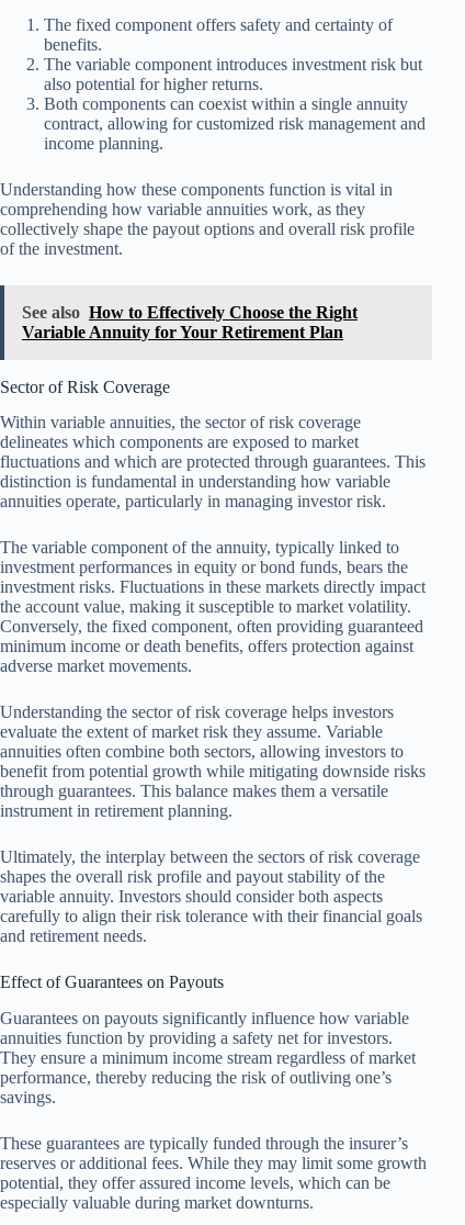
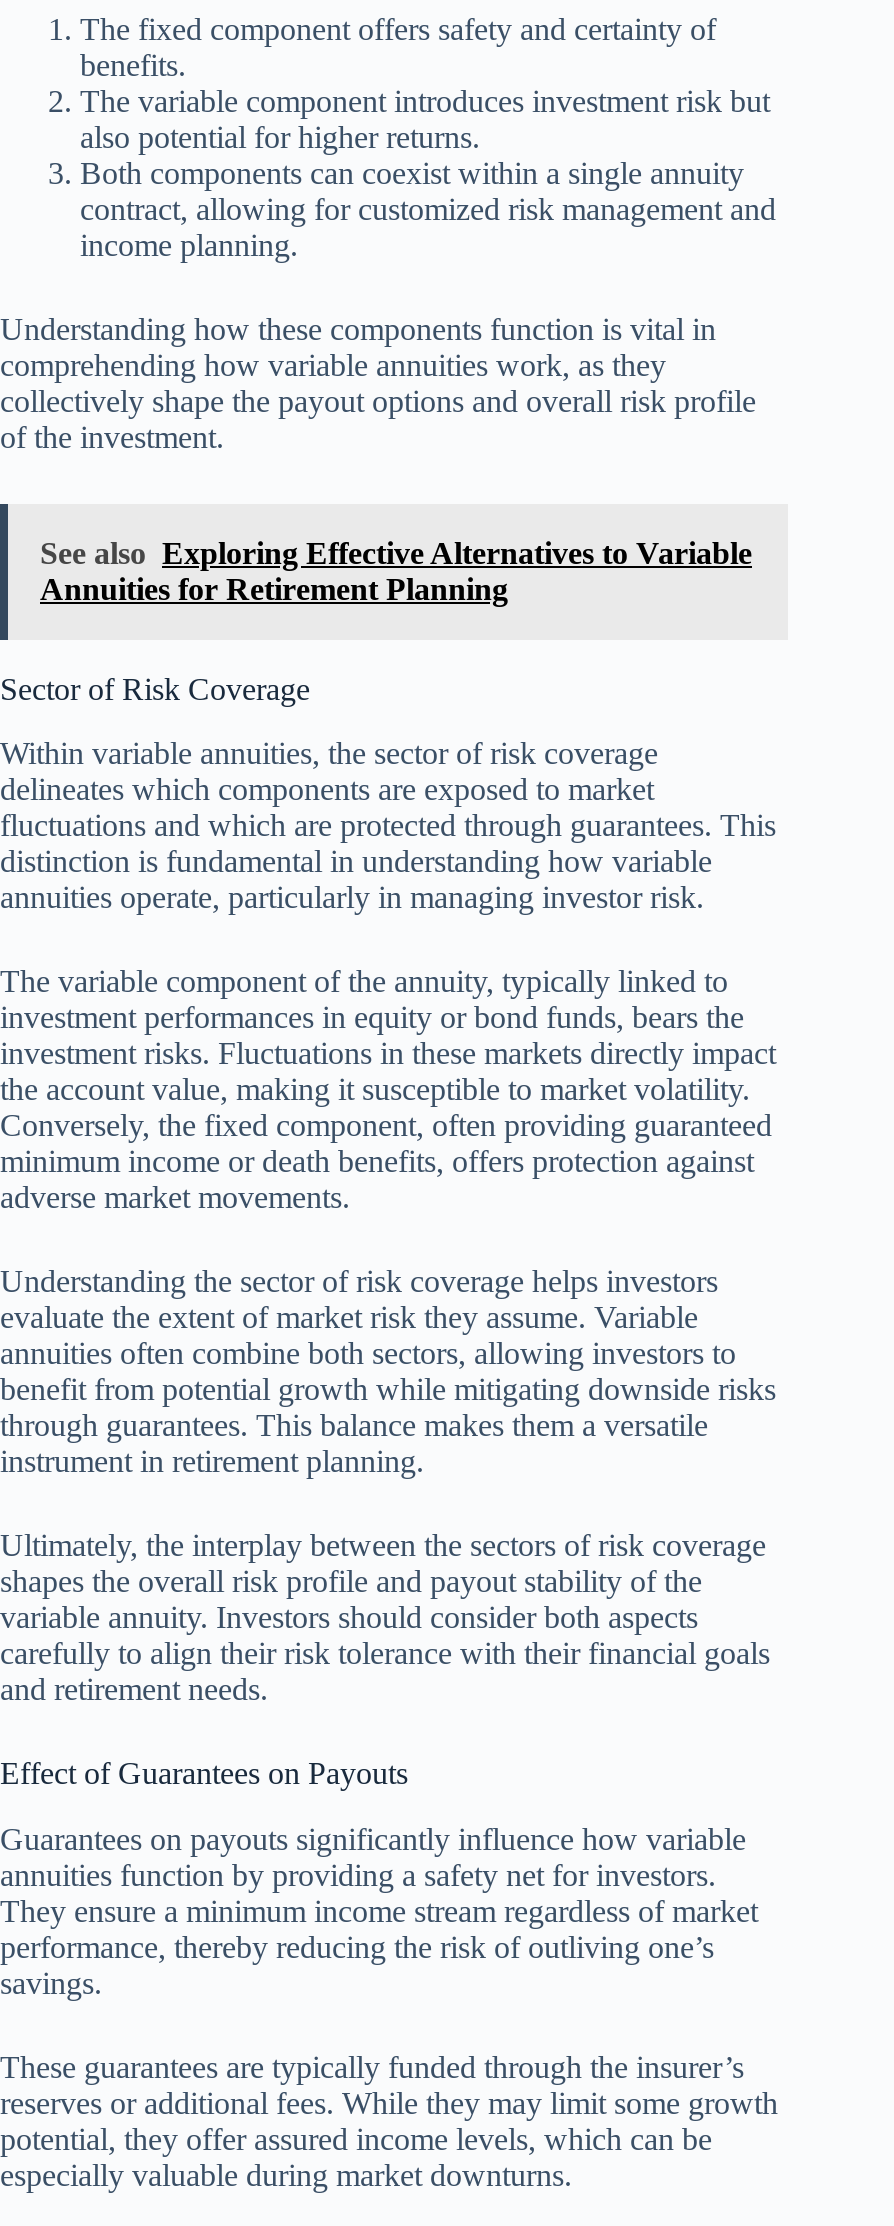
- See also How to Effectively Choose the Right
- Variable Annuity for Your Retirement Plan
+ See also Exploring Effective Alternatives to Variable
+ Annuities for Retirement Planning
